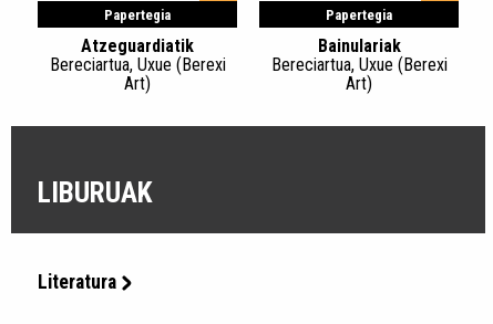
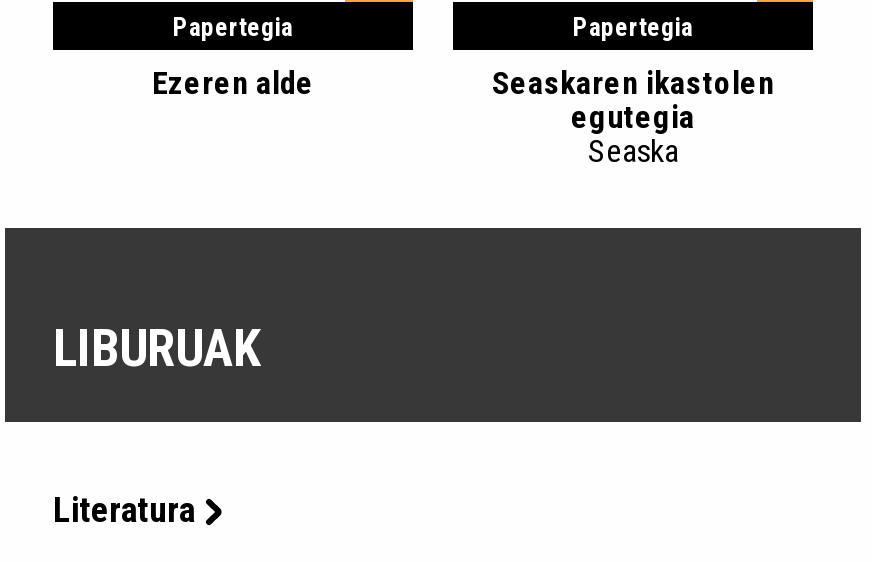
- Atzeguardiatik
- Bereciartua, Uxue (Berexi
- Art)
+ Ezeren alde

- Bainulariak
- Bereciartua, Uxue (Berexi
- Art)
+ Seaskaren ikastolen
+ egutegia
+ Seaska
